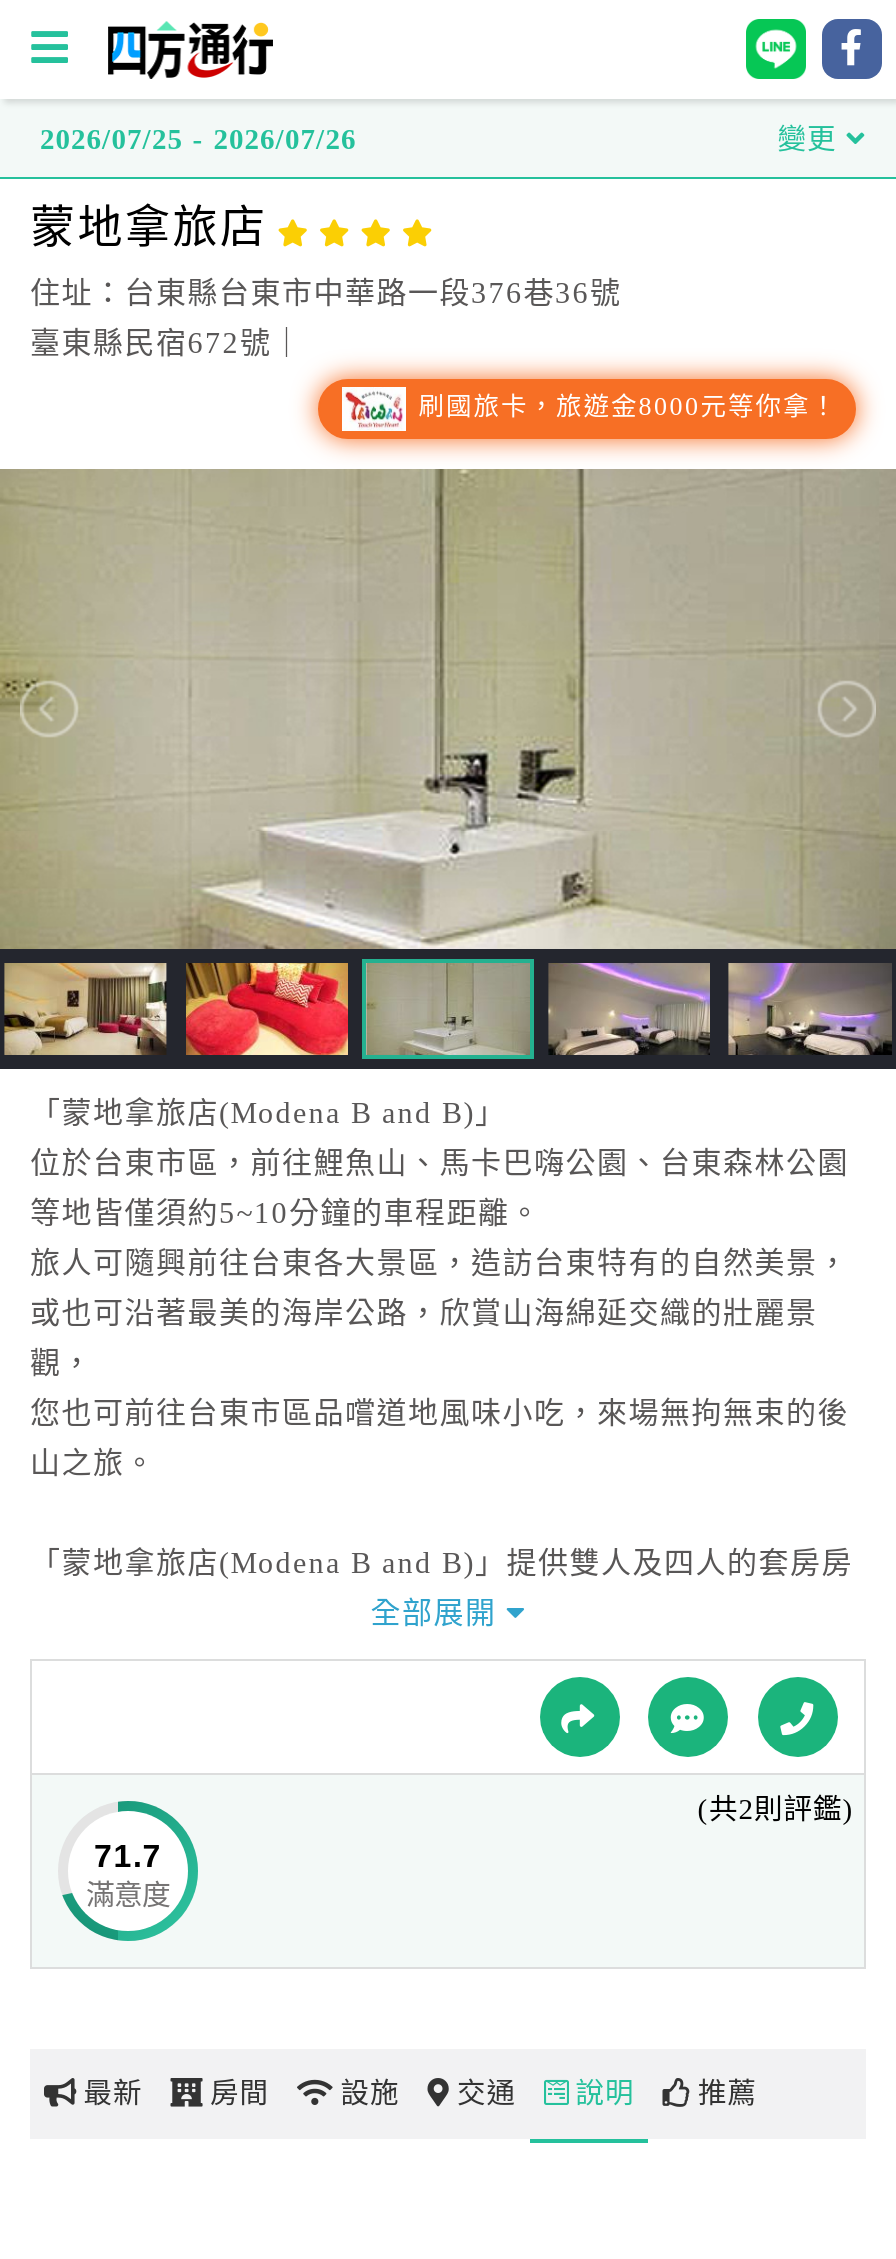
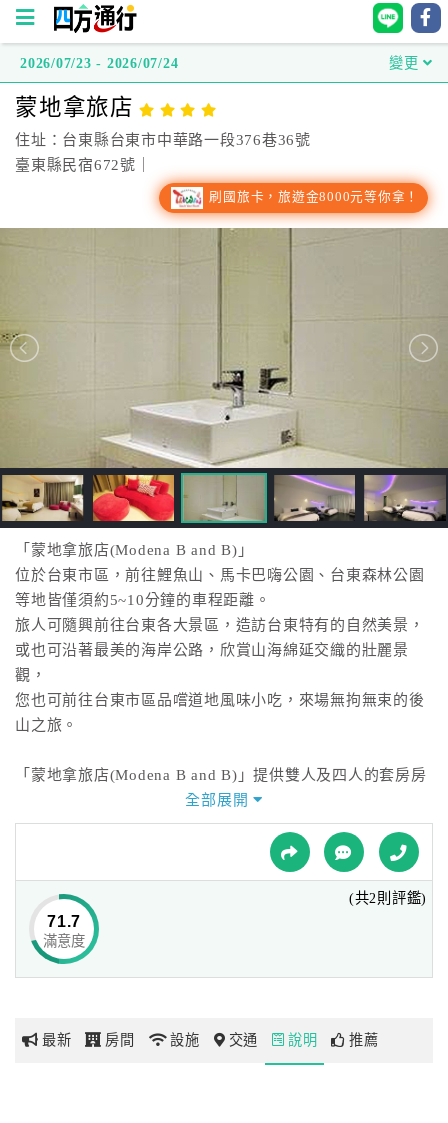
- 2026/07/25 - 2026/07/26
+ 2026/07/23 - 2026/07/24
